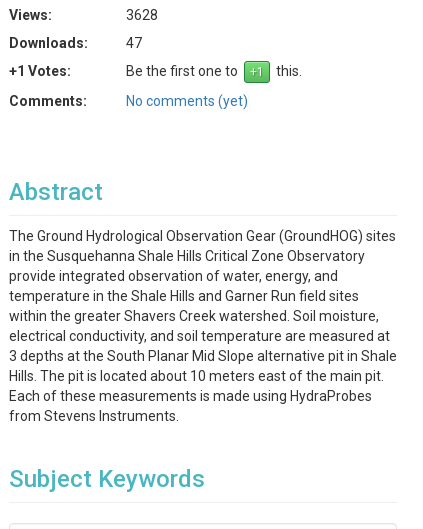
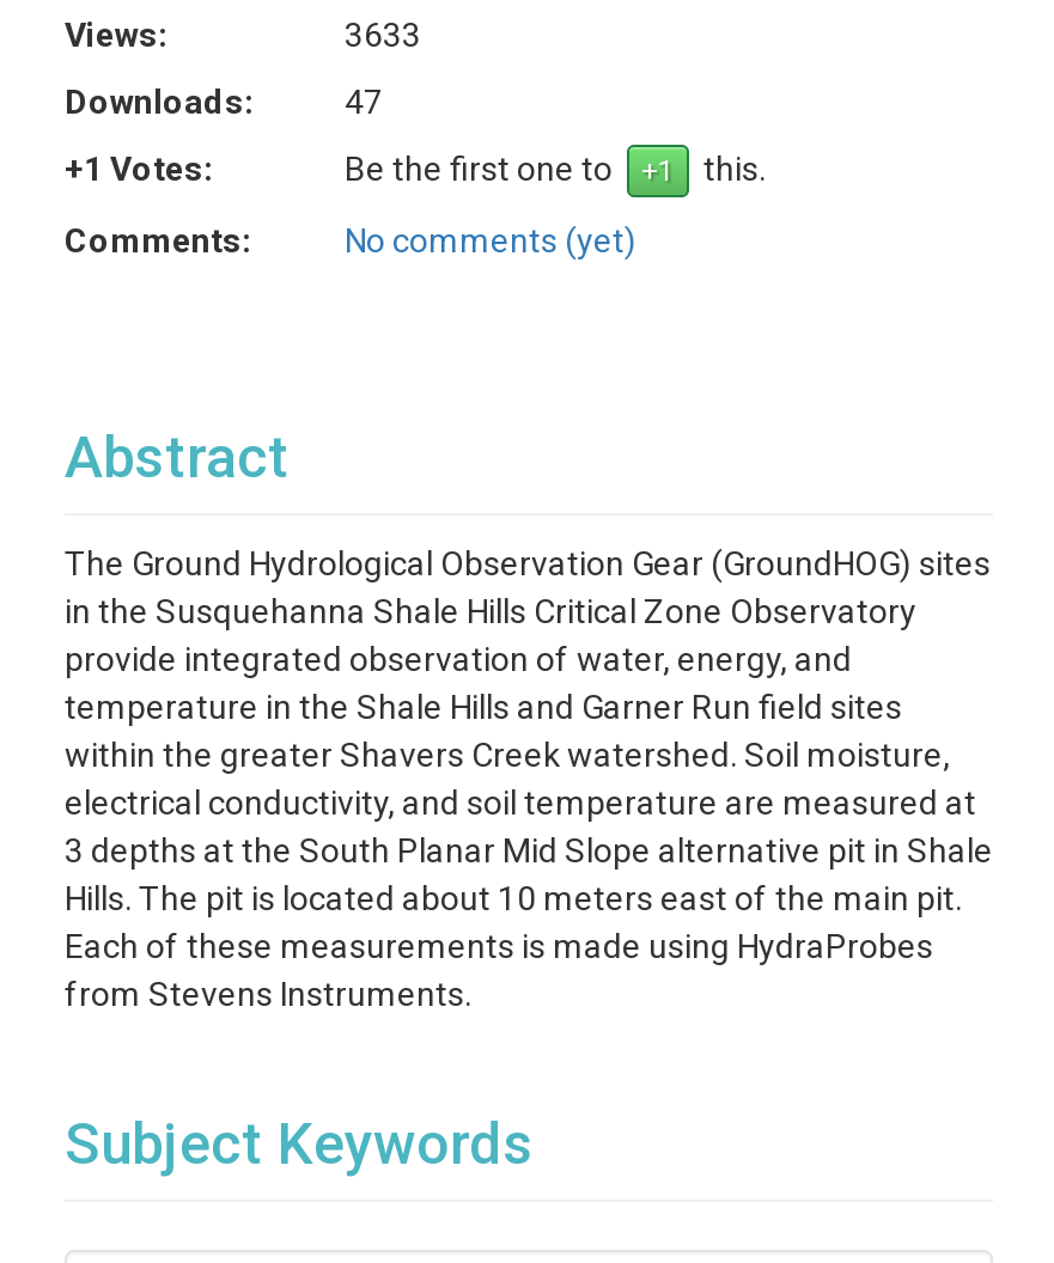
- 3628
+ 3633
